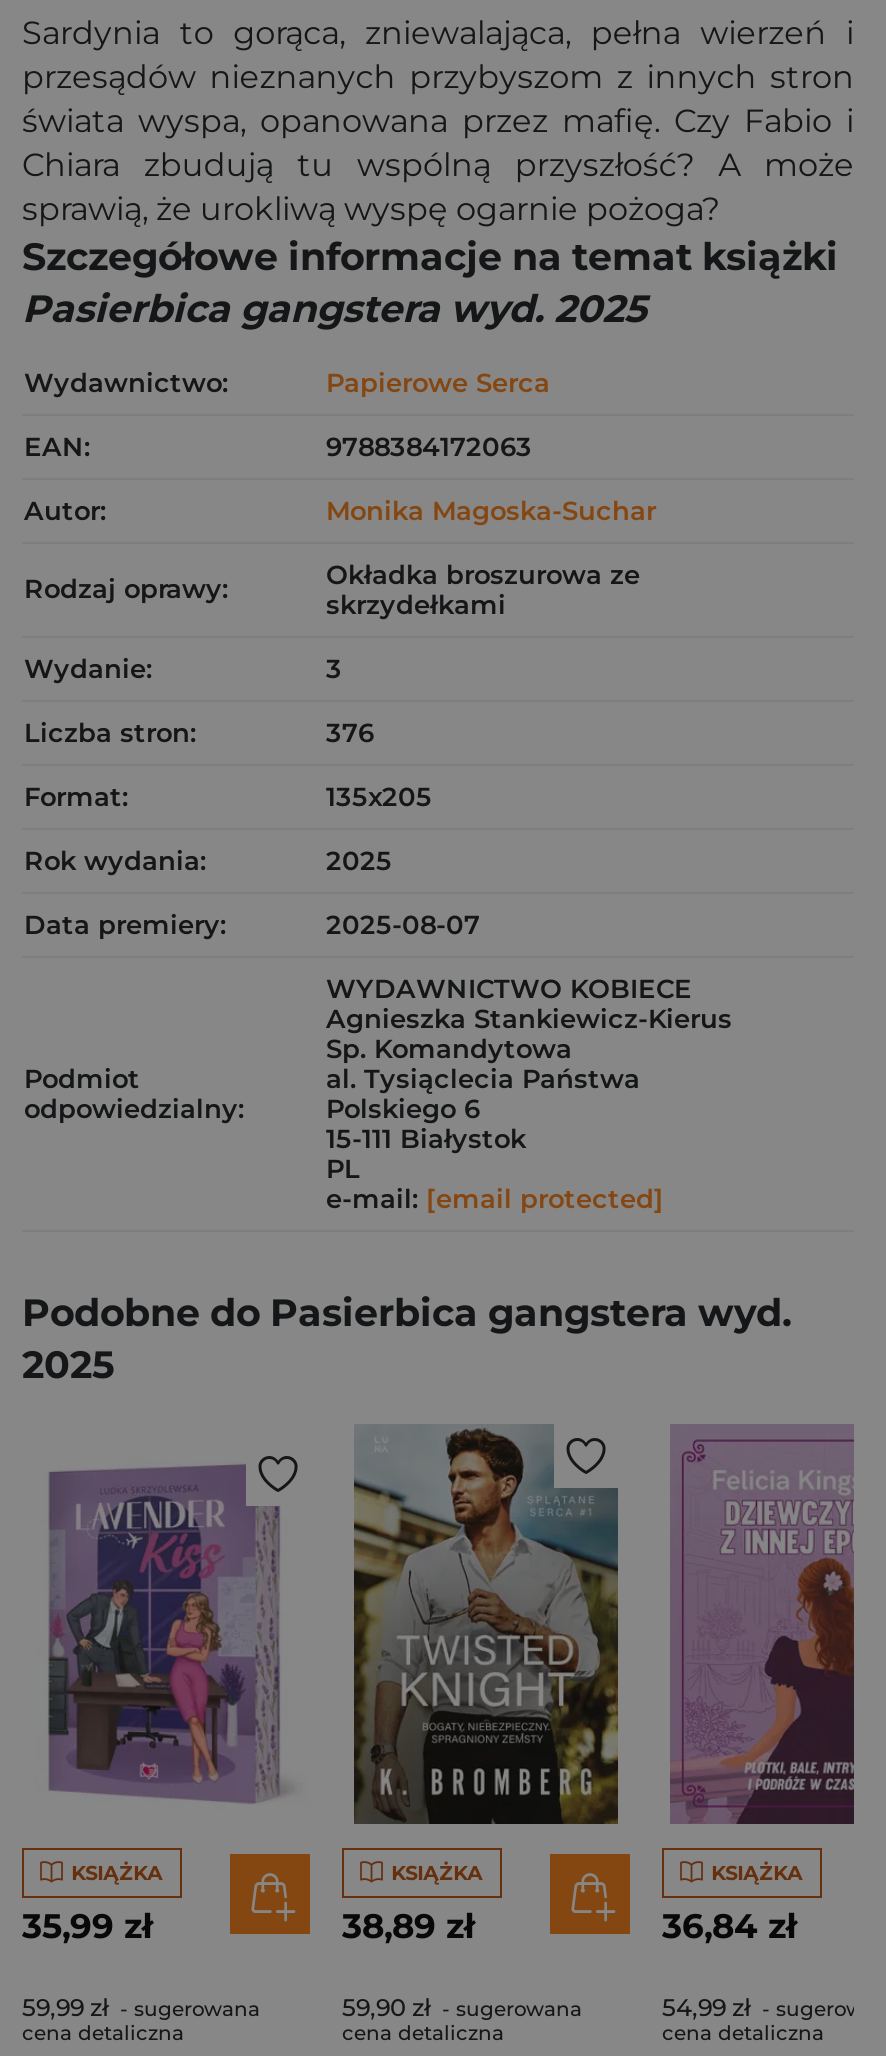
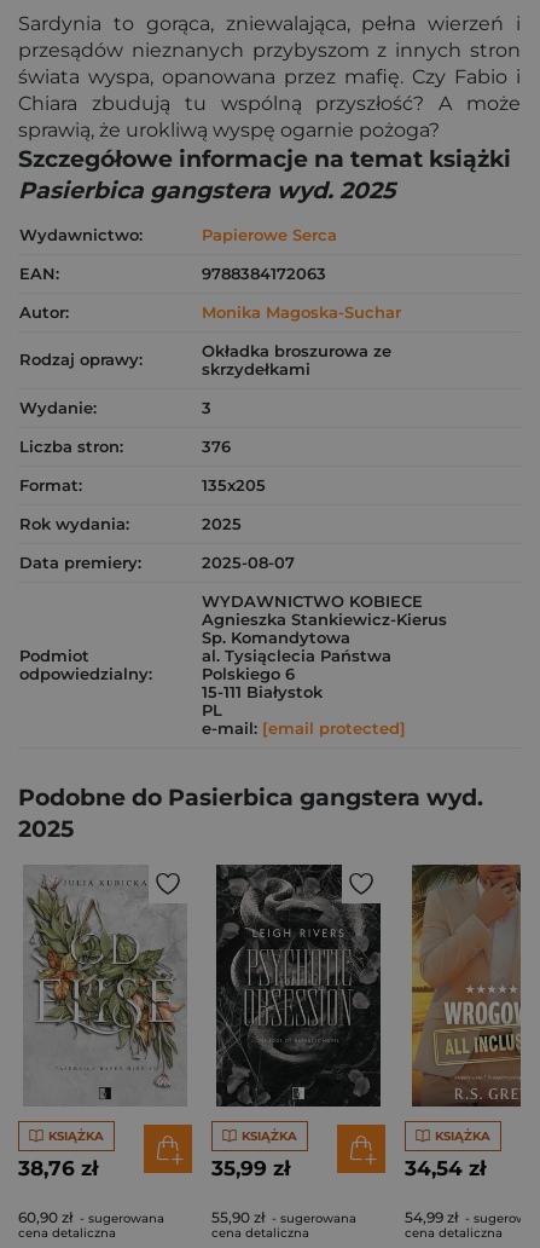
- [image]
+ [image]

- [image]
- 38,89 zł
+ [image]
+ 35,99 zł

- [image]
- 36,84 zł
+ [image]
+ 34,54 zł

- 35,99 zł
+ 38,76 zł

- 59,99 zł - sugerowana
+ 60,90 zł - sugerowana

- 59,90 zł - sugerowana
+ 55,90 zł - sugerowana
